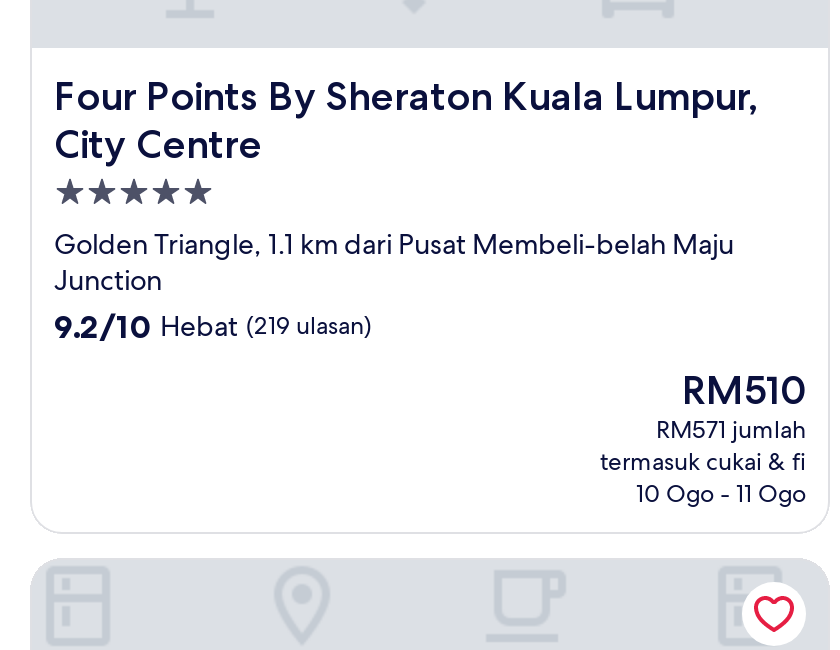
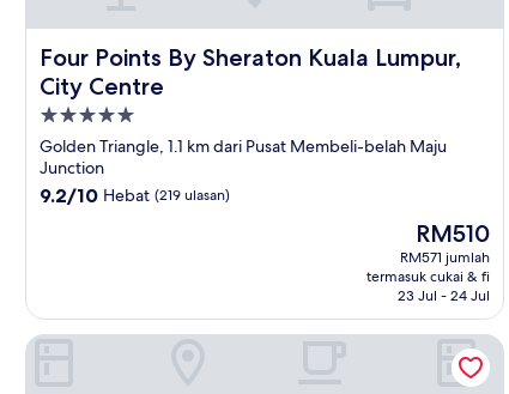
- 10 Ogo - 11 Ogo
+ 23 Jul - 24 Jul
